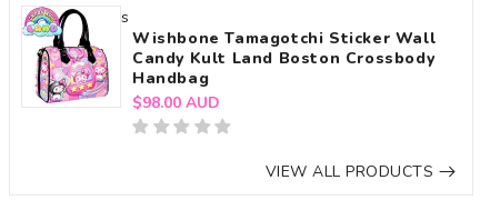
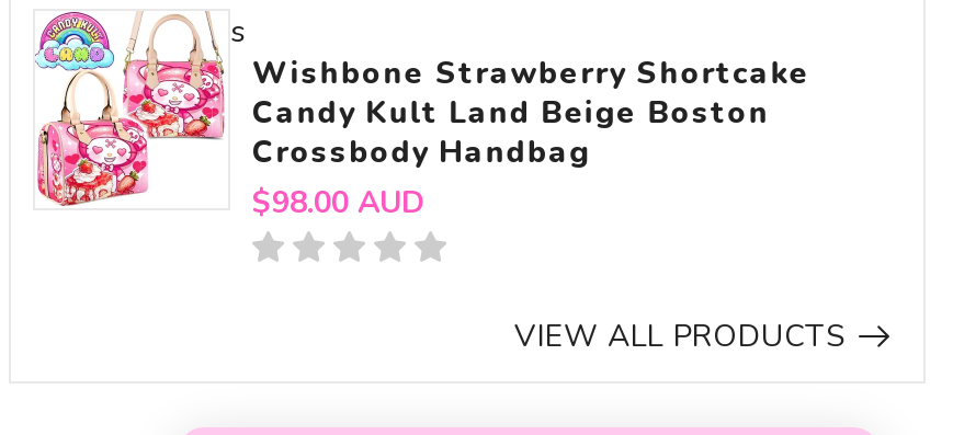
- [image]
- Wishbone Tamagotchi Sticker Wall
- Candy Kult Land Boston Crossbody
- Handbag
+ [image]
+ Wishbone Strawberry Shortcake
+ Candy Kult Land Beige Boston
+ Crossbody Handbag
